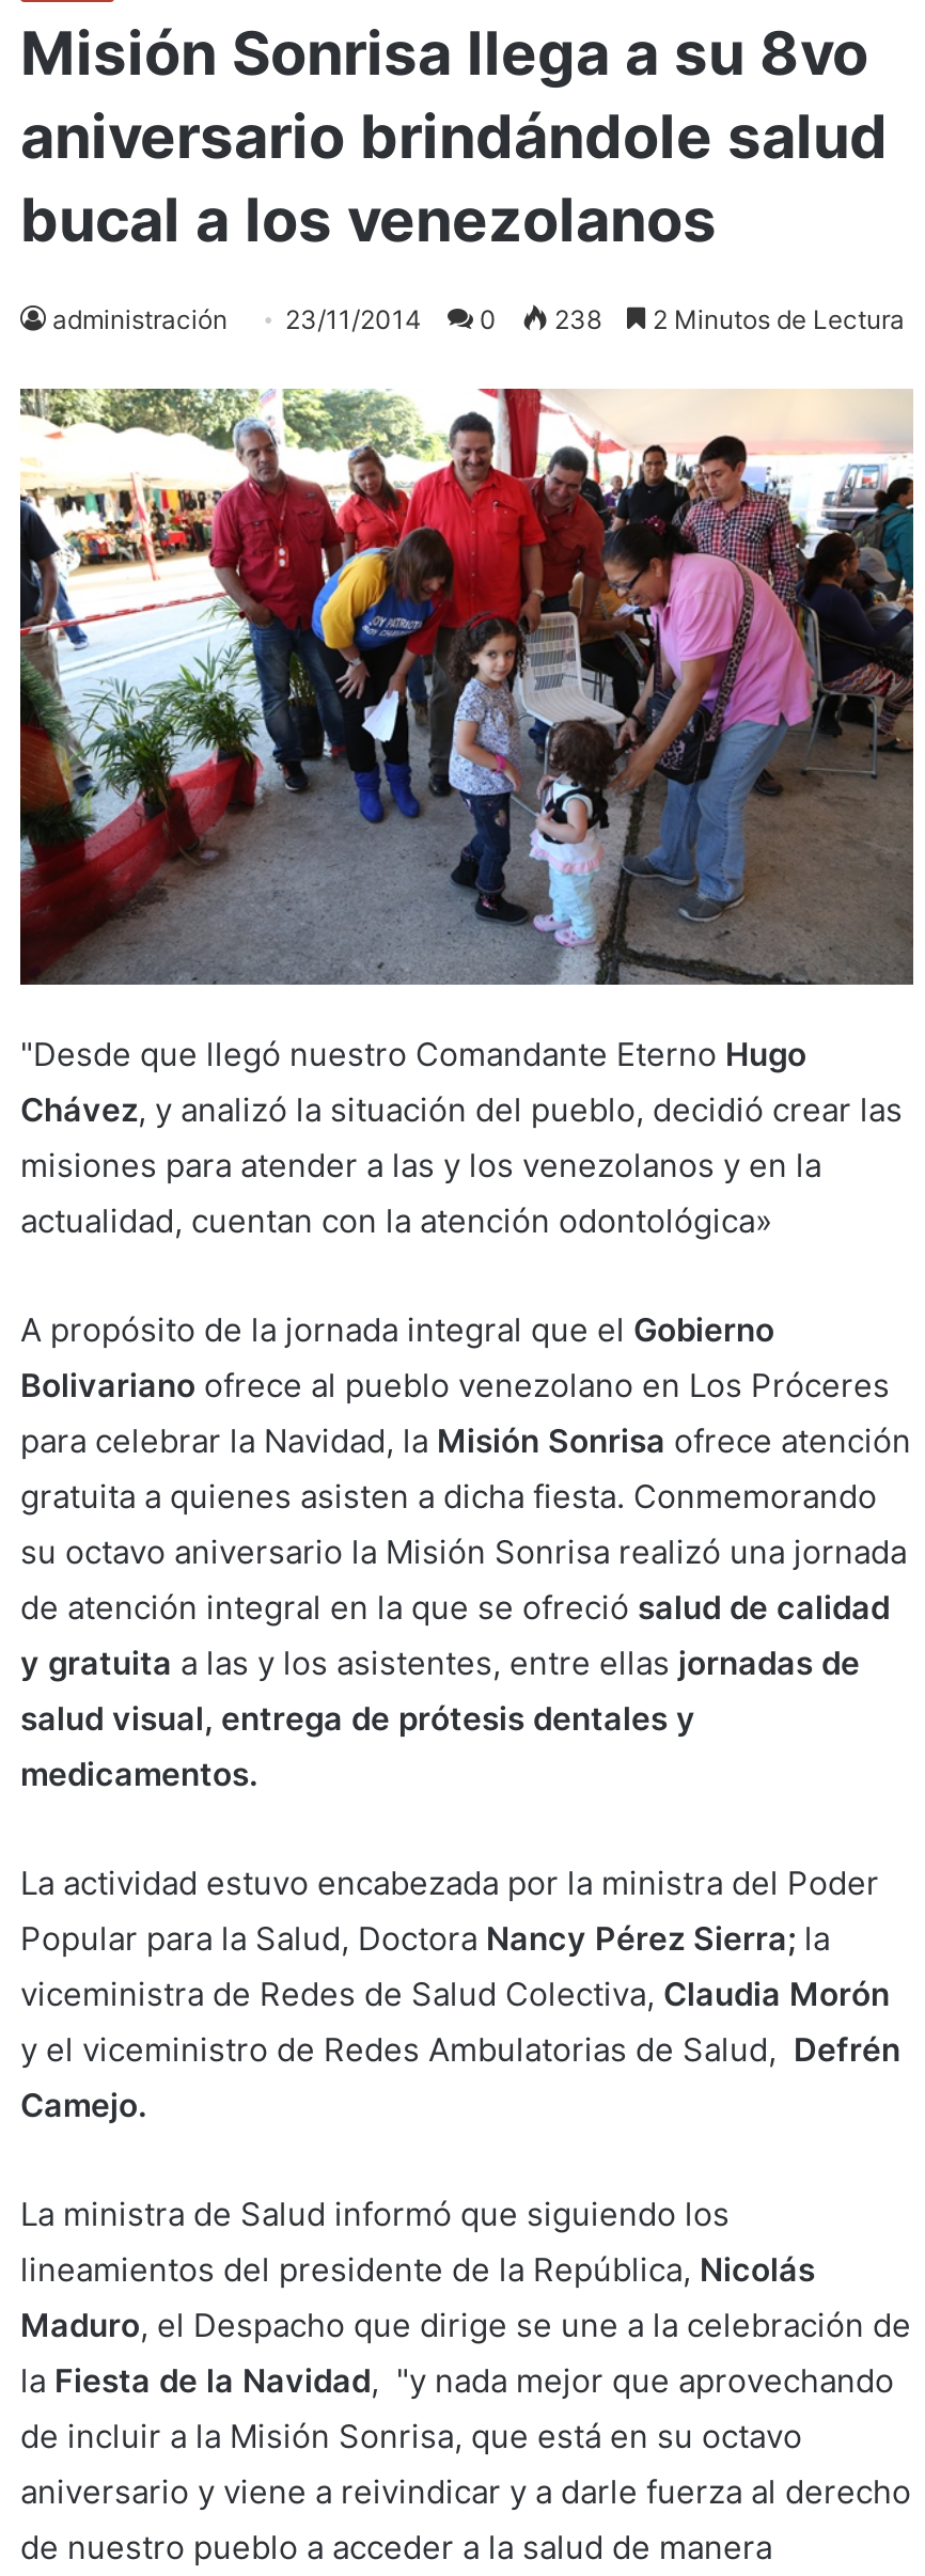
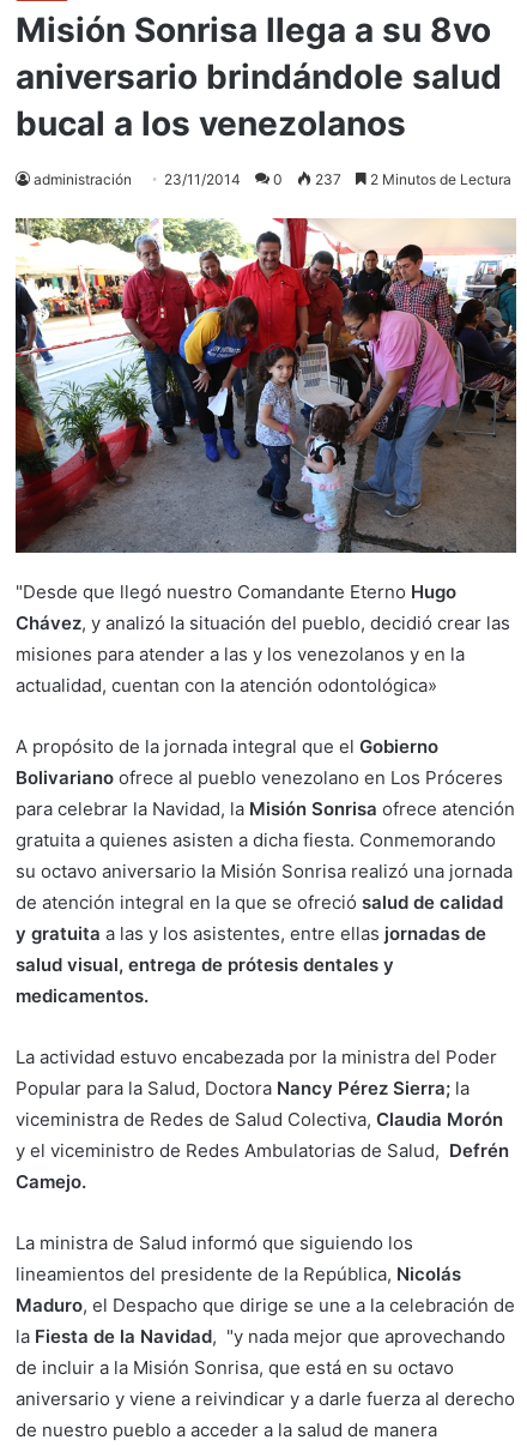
- administración 23/11/2014 0 238 2 Minutos de Lectura
+ administración 23/11/2014 0 237 2 Minutos de Lectura
